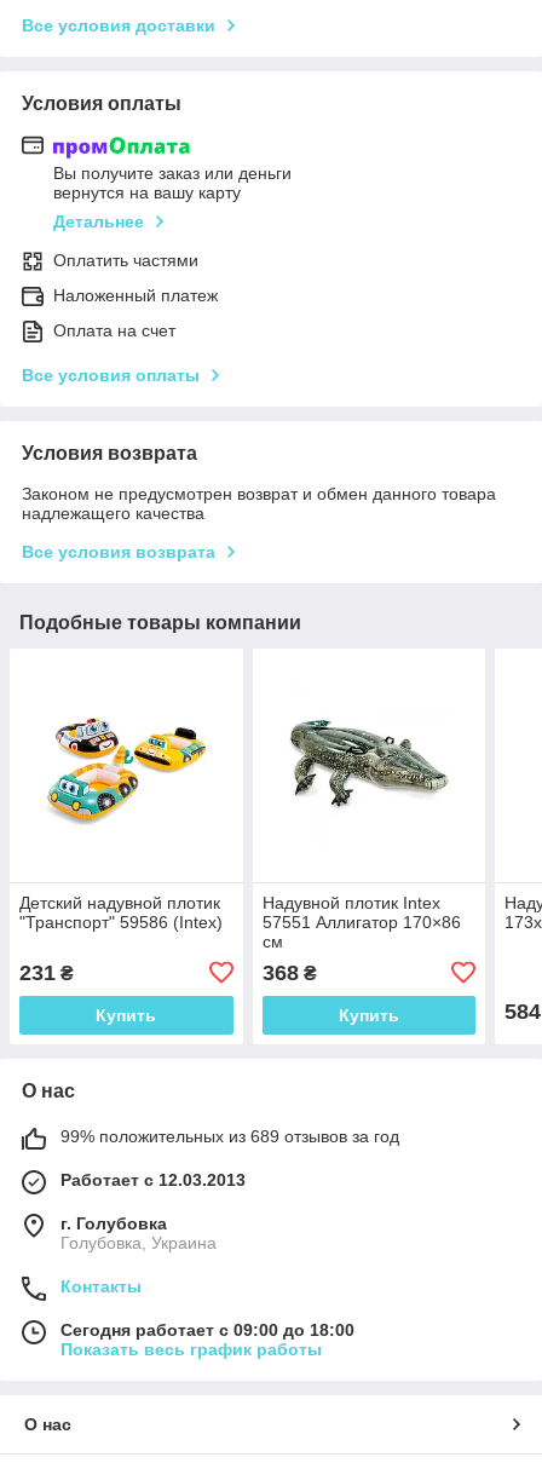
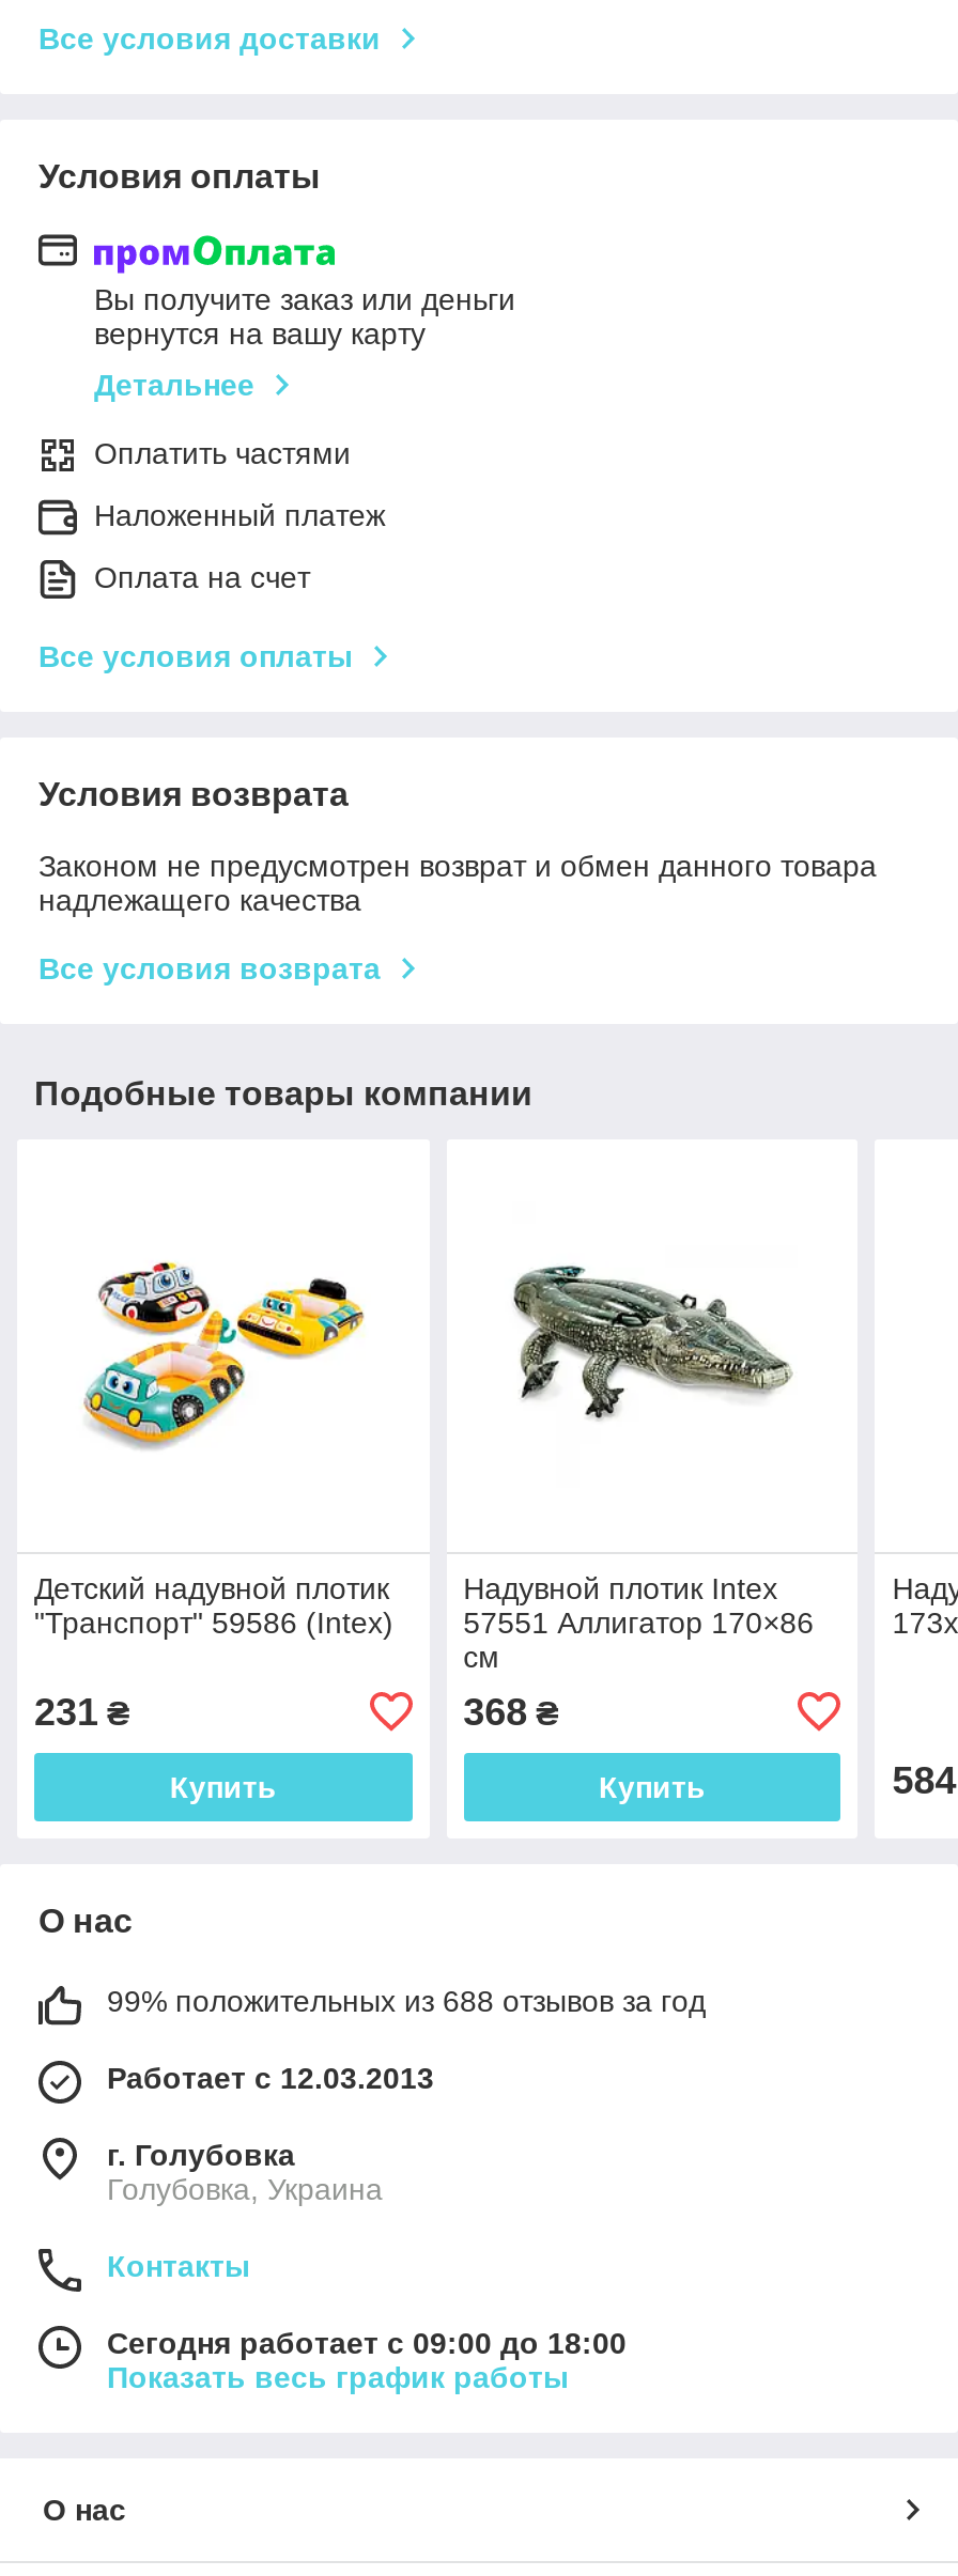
- 99% положительных из 689 отзывов за год
+ 99% положительных из 688 отзывов за год
